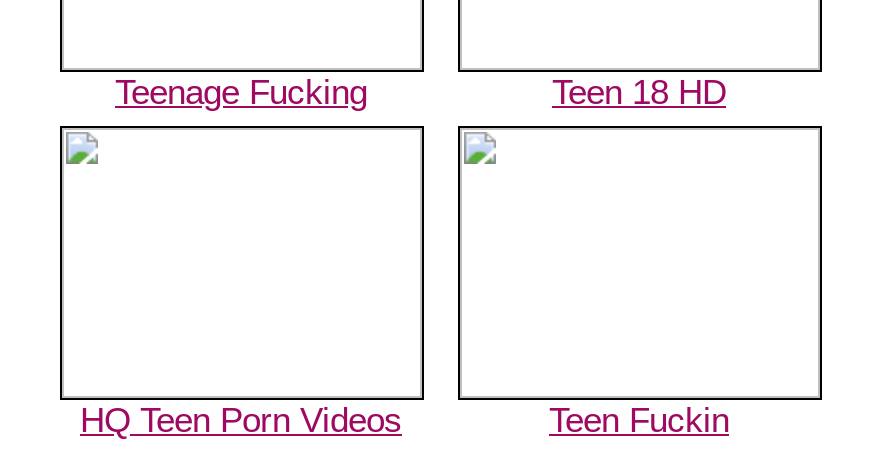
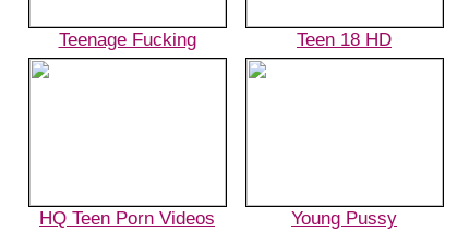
- Teen Fuckin
+ Young Pussy
